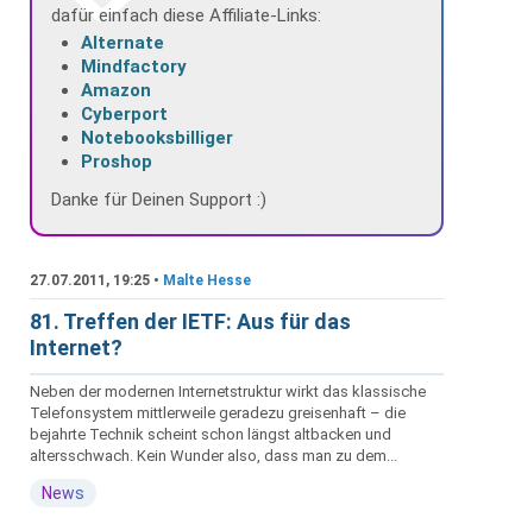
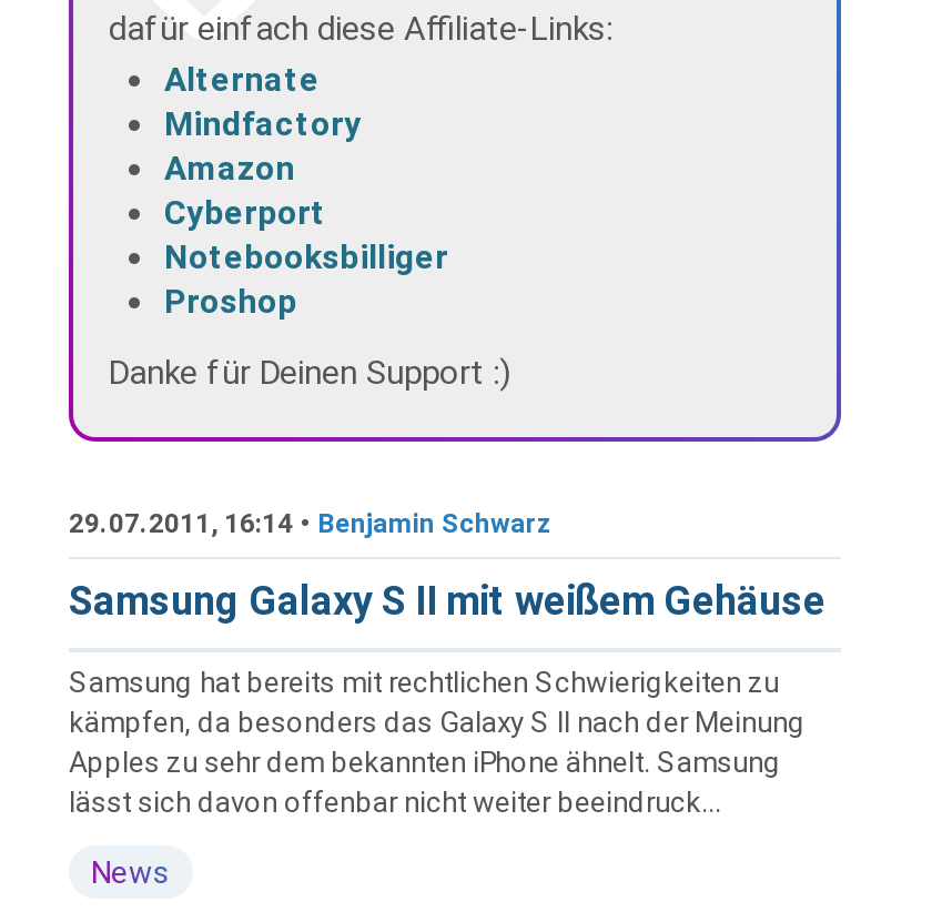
- 27.07.2011, 19:25 • Malte Hesse
+ 29.07.2011, 16:14 • Benjamin Schwarz

- 81. Treffen der IETF: Aus für das
- Internet?
+ Samsung Galaxy S II mit weißem Gehäuse

- Neben der modernen Internetstruktur wirkt das klassische
- Telefonsystem mittlerweile geradezu greisenhaft – die
- bejahrte Technik scheint schon längst altbacken und
- altersschwach. Kein Wunder also, dass man zu dem...
+ Samsung hat bereits mit rechtlichen Schwierigkeiten zu
+ kämpfen, da besonders das Galaxy S II nach der Meinung
+ Apples zu sehr dem bekannten iPhone ähnelt. Samsung
+ lässt sich davon offenbar nicht weiter beeindruck...
